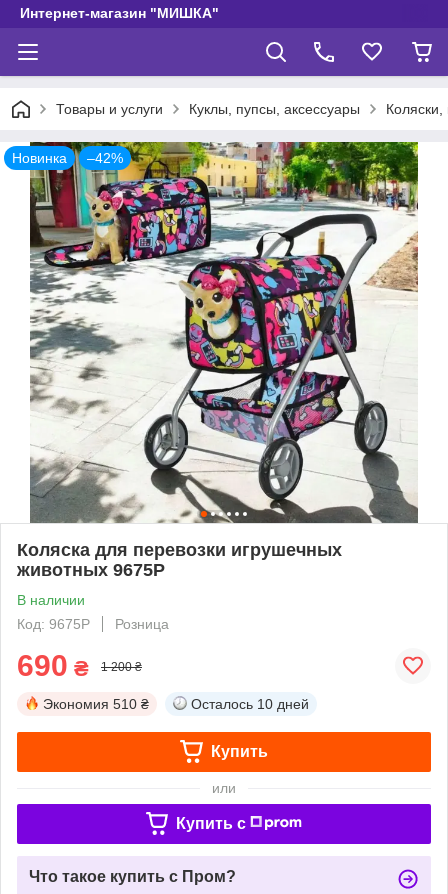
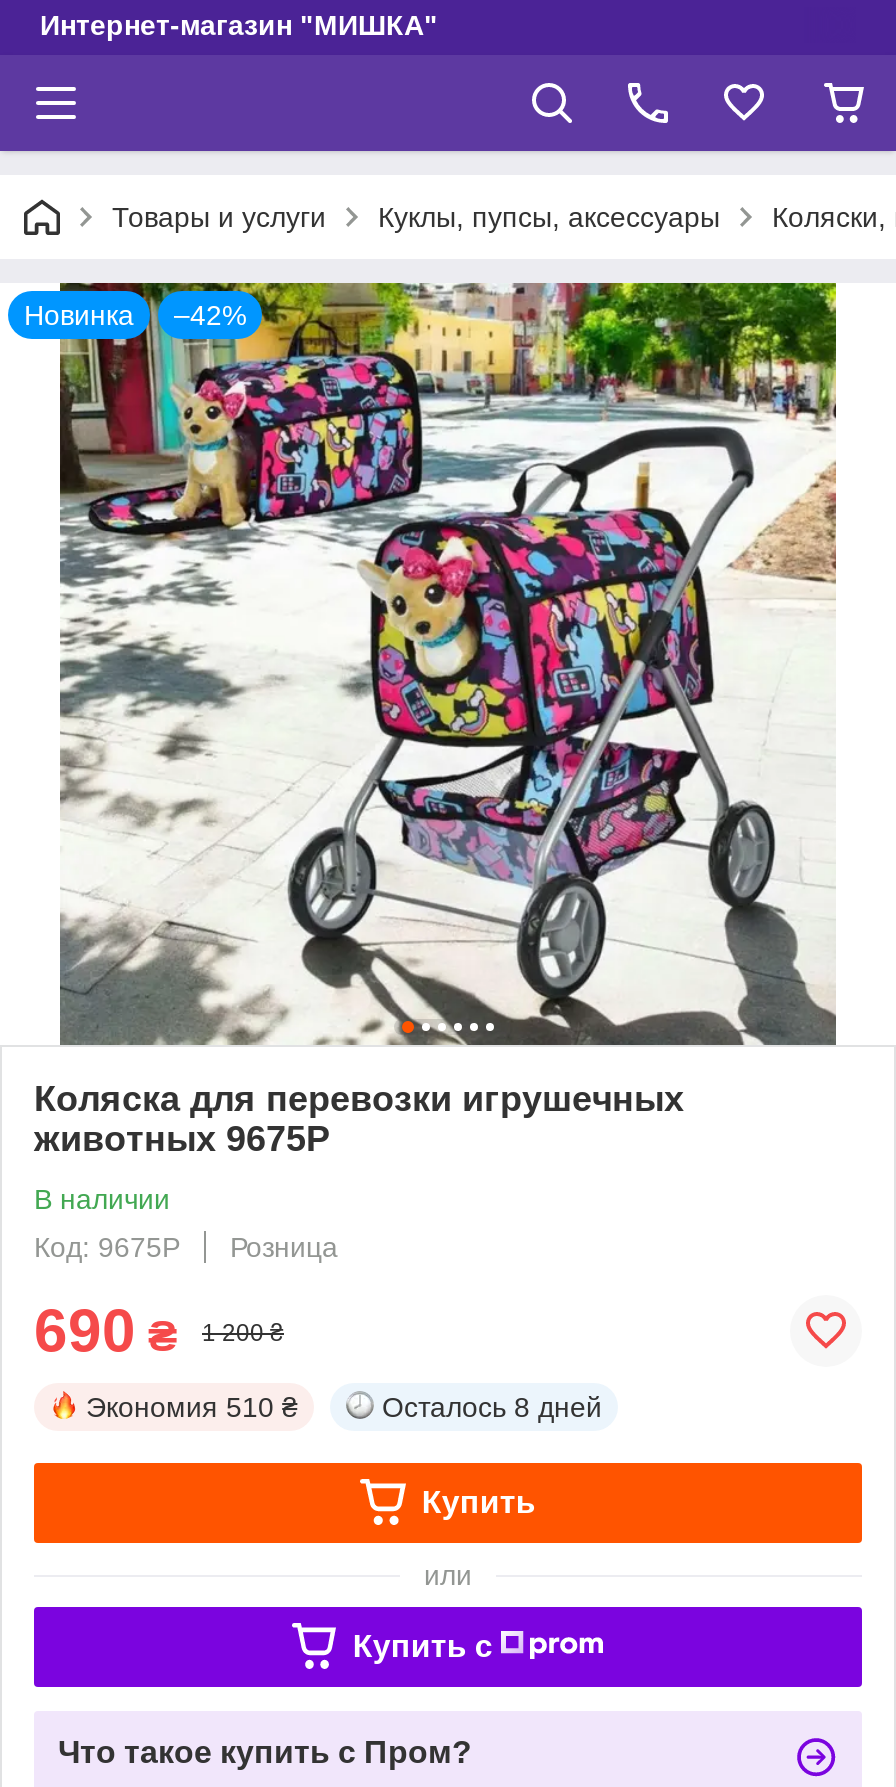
- Осталось 10 дней
+ Осталось 8 дней
